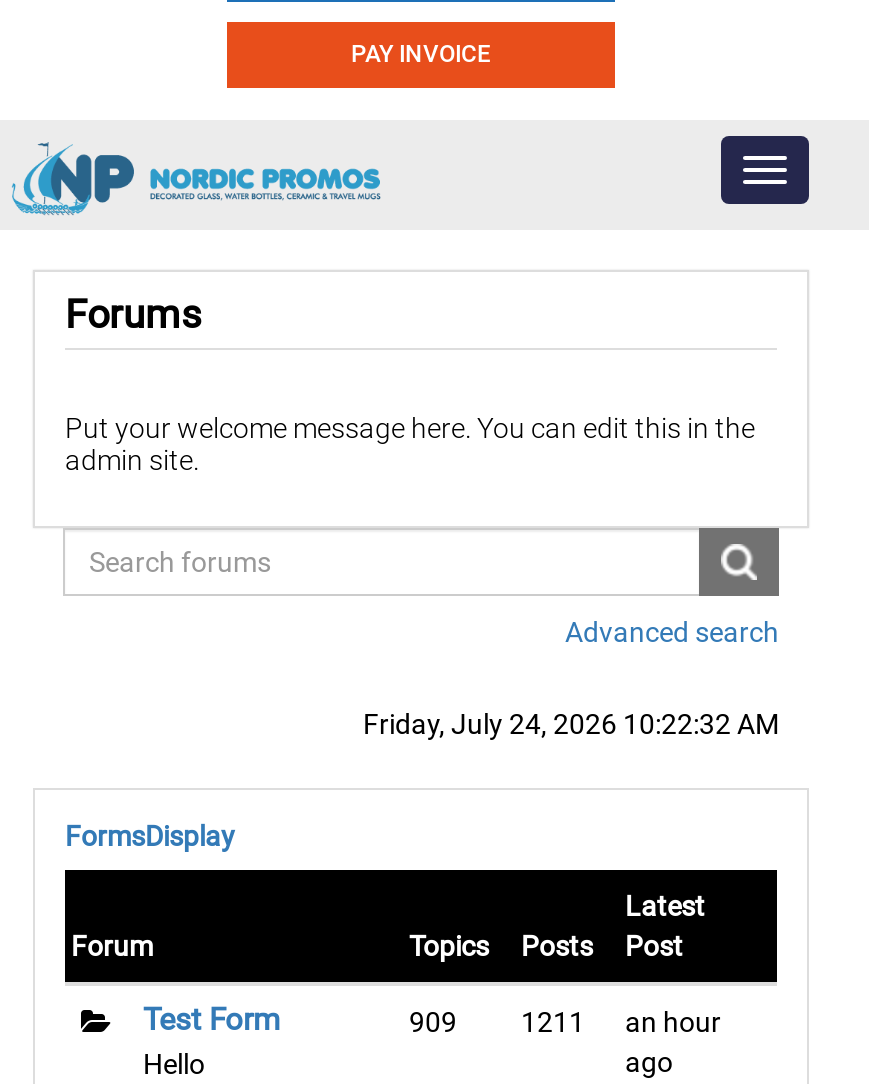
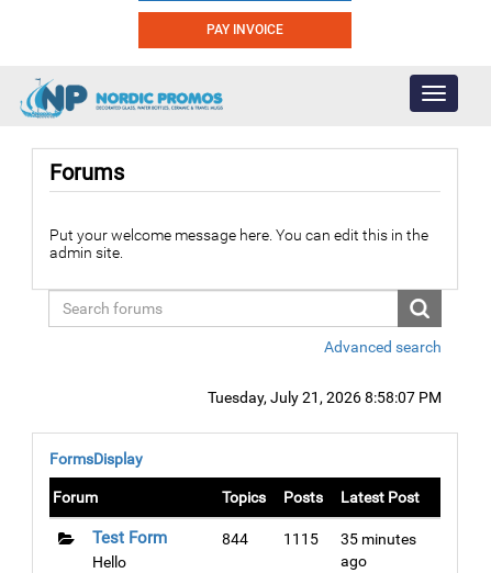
- Friday, July 24, 2026 10:22:32 AM
+ Tuesday, July 21, 2026 8:58:07 PM

- 909
- 1211
- an hour
+ 844
+ 1115
+ 35 minutes
